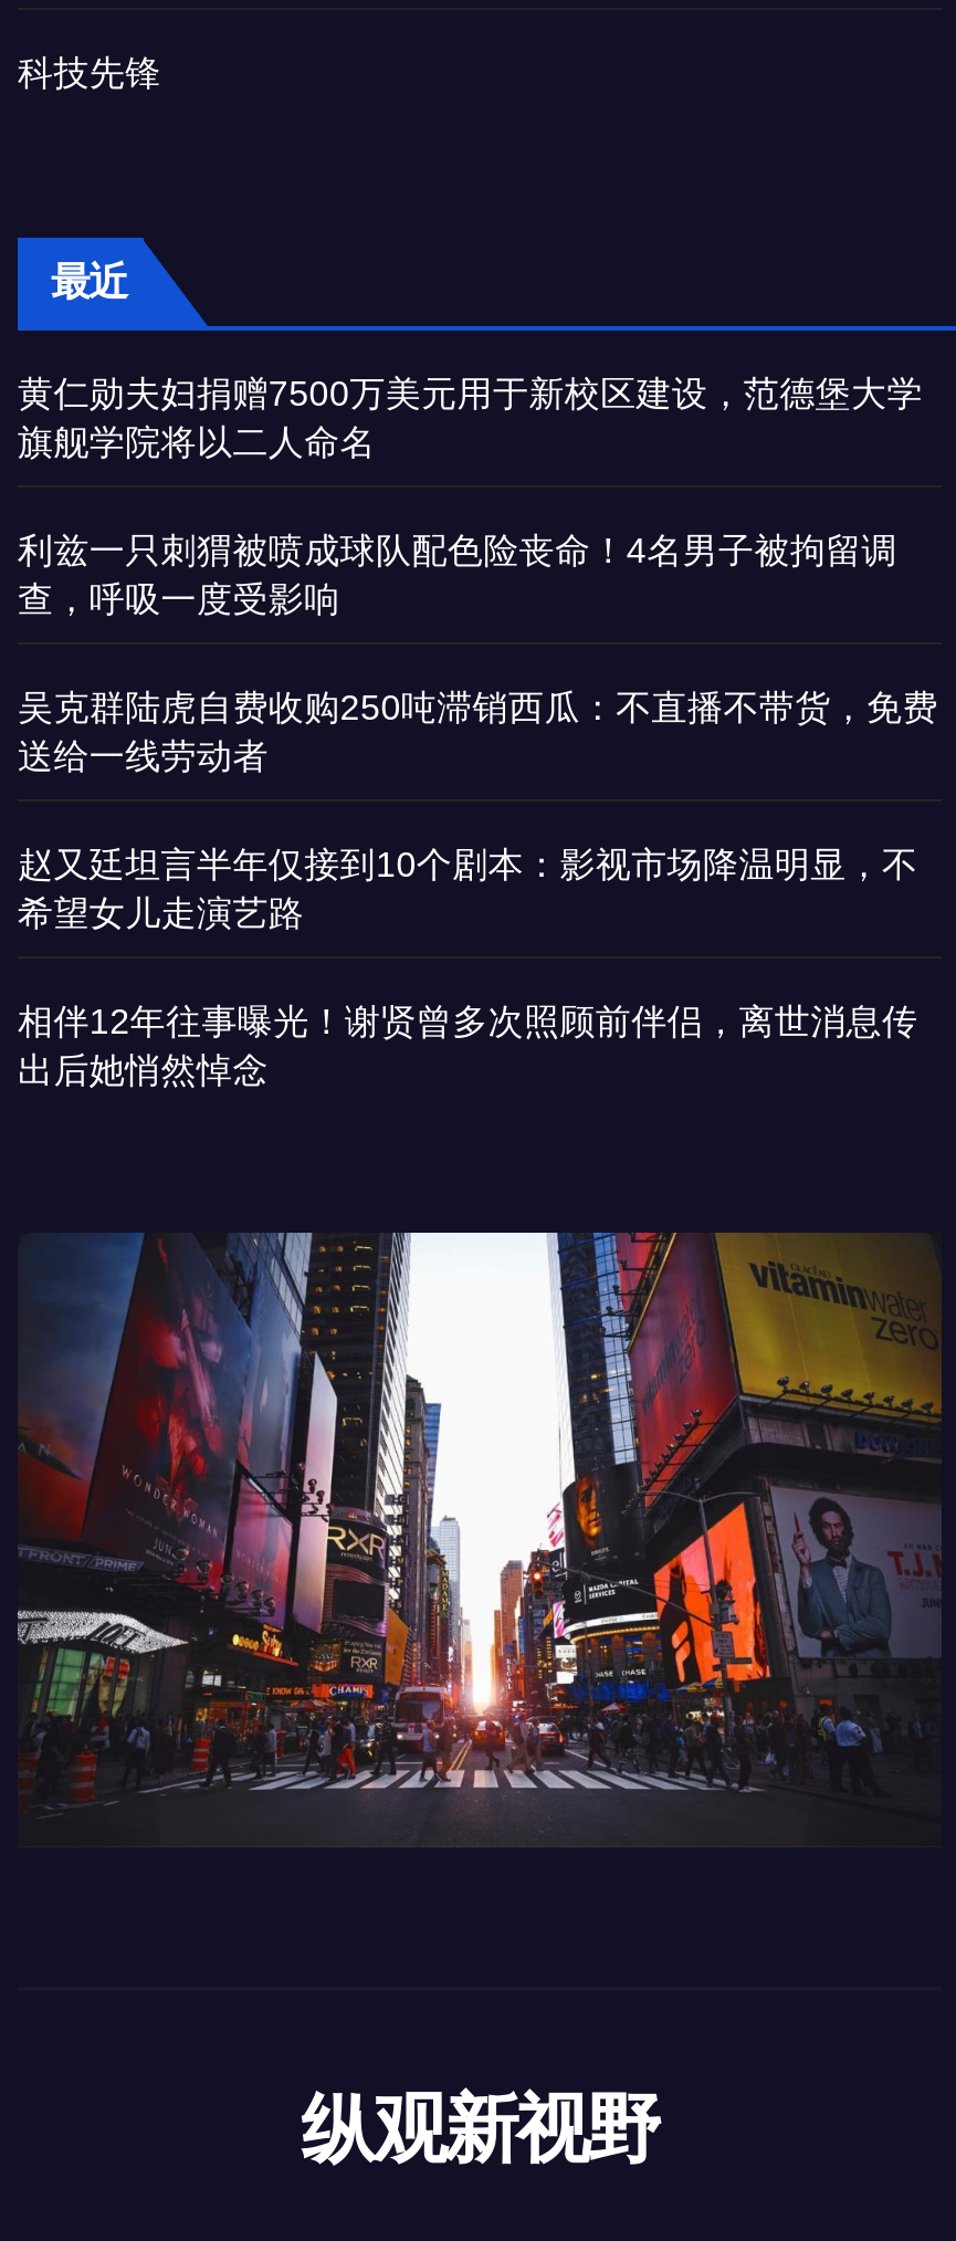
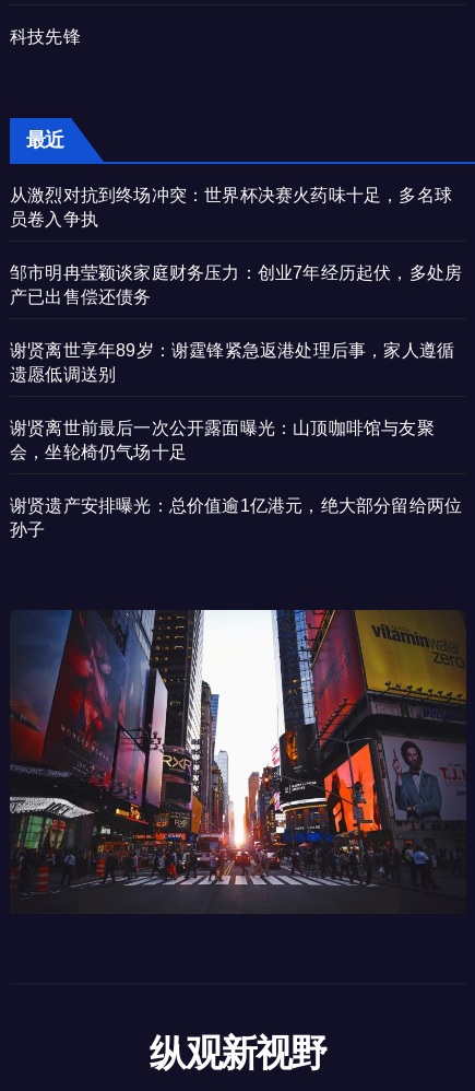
- 黄仁勋夫妇捐赠7500万美元用于新校区建设，范德堡大学
- 旗舰学院将以二人命名
+ 从激烈对抗到终场冲突：世界杯决赛火药味十足，多名球
+ 员卷入争执

- 利兹一只刺猬被喷成球队配色险丧命！4名男子被拘留调
- 查，呼吸一度受影响
+ 邹市明冉莹颖谈家庭财务压力：创业7年经历起伏，多处房
+ 产已出售偿还债务

- 吴克群陆虎自费收购250吨滞销西瓜：不直播不带货，免费
- 送给一线劳动者
+ 谢贤离世享年89岁：谢霆锋紧急返港处理后事，家人遵循
+ 遗愿低调送别

- 赵又廷坦言半年仅接到10个剧本：影视市场降温明显，不
- 希望女儿走演艺路
+ 谢贤离世前最后一次公开露面曝光：山顶咖啡馆与友聚
+ 会，坐轮椅仍气场十足

- 相伴12年往事曝光！谢贤曾多次照顾前伴侣，离世消息传
- 出后她悄然悼念
+ 谢贤遗产安排曝光：总价值逾1亿港元，绝大部分留给两位
+ 孙子
